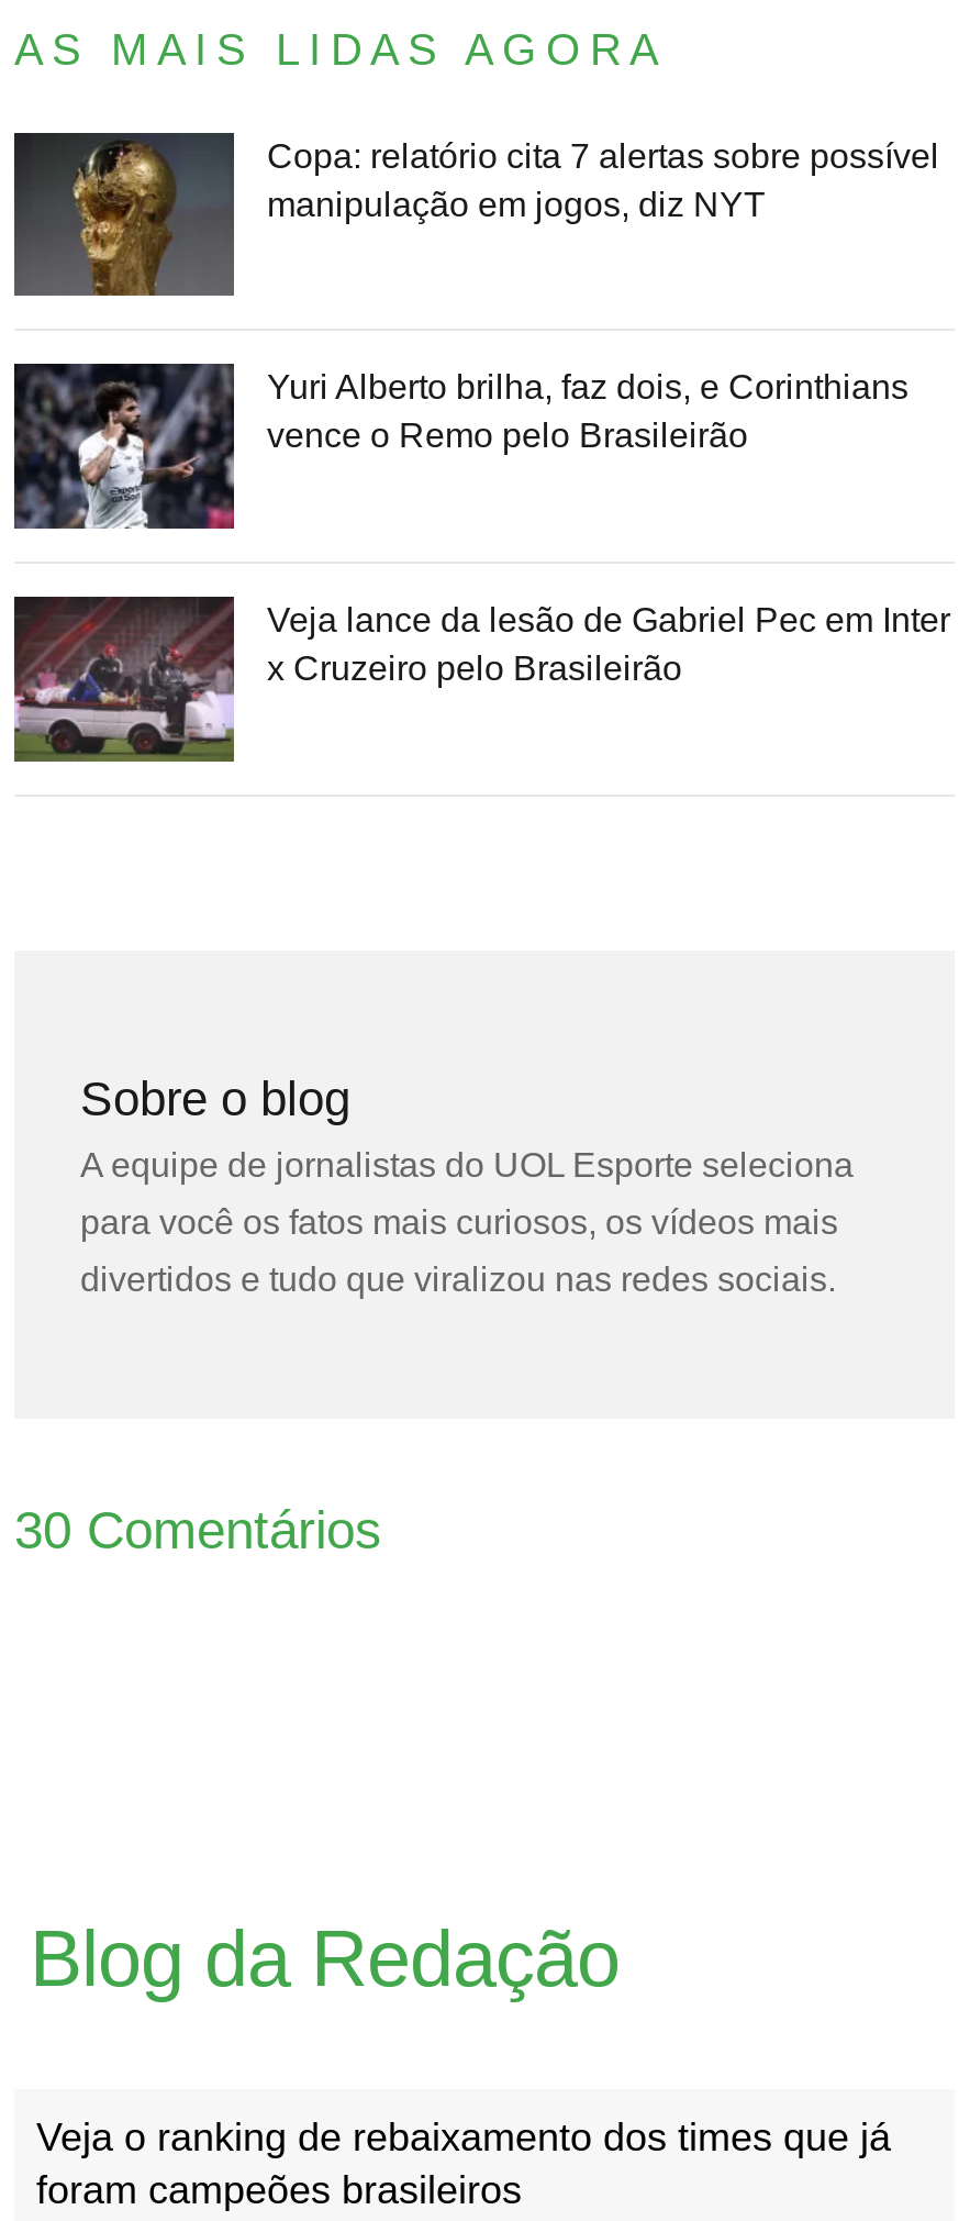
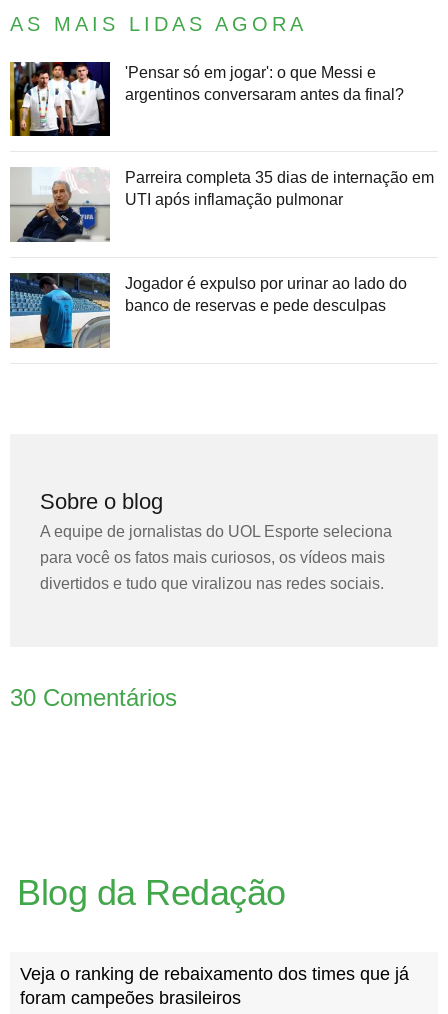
- [image]
- Copa: relatório cita 7 alertas sobre possível
- manipulação em jogos, diz NYT
+ [image]
+ 'Pensar só em jogar': o que Messi e
+ argentinos conversaram antes da final?

- [image]
- Yuri Alberto brilha, faz dois, e Corinthians
- vence o Remo pelo Brasileirão
+ [image]
+ Parreira completa 35 dias de internação em
+ UTI após inflamação pulmonar

- [image]
- Veja lance da lesão de Gabriel Pec em Inter
- x Cruzeiro pelo Brasileirão
+ [image]
+ Jogador é expulso por urinar ao lado do
+ banco de reservas e pede desculpas
